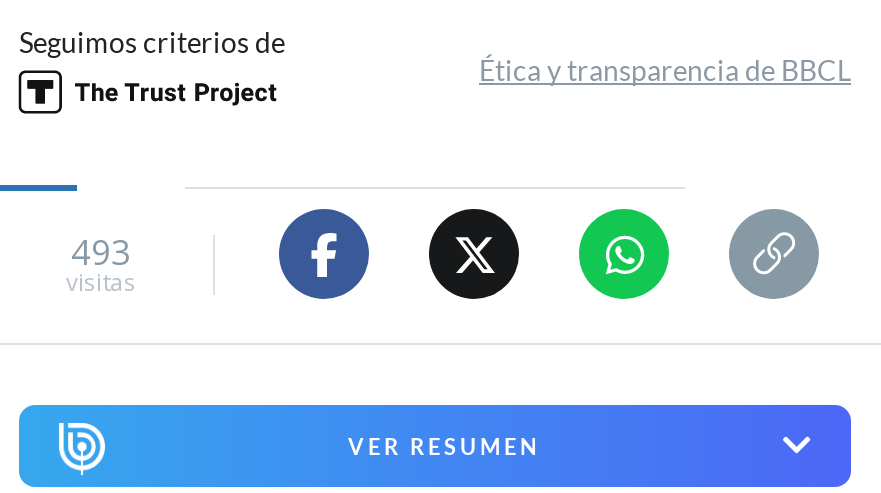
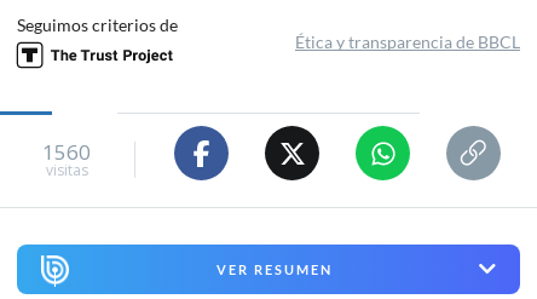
- 493
+ 1560
